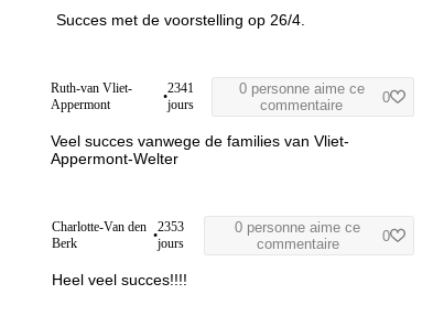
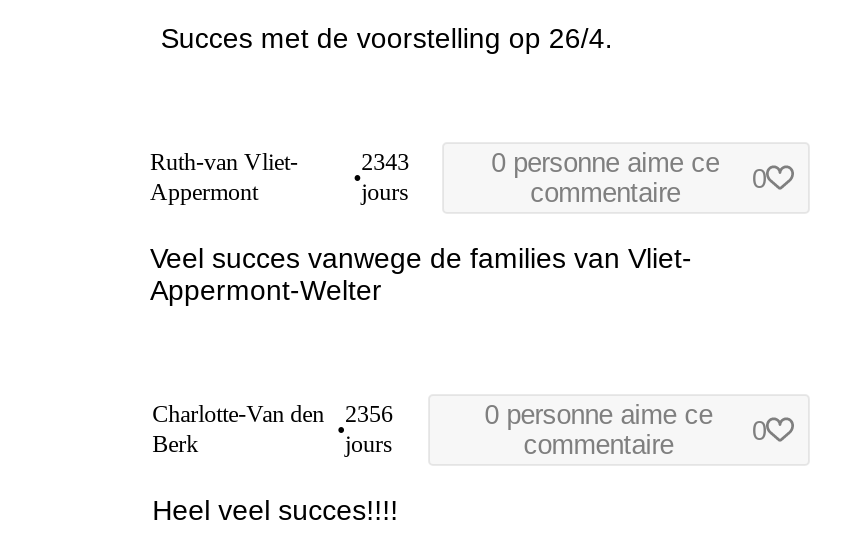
- 2341
+ 2343

- Charlotte-Van den 2353
+ Charlotte-Van den 2356
